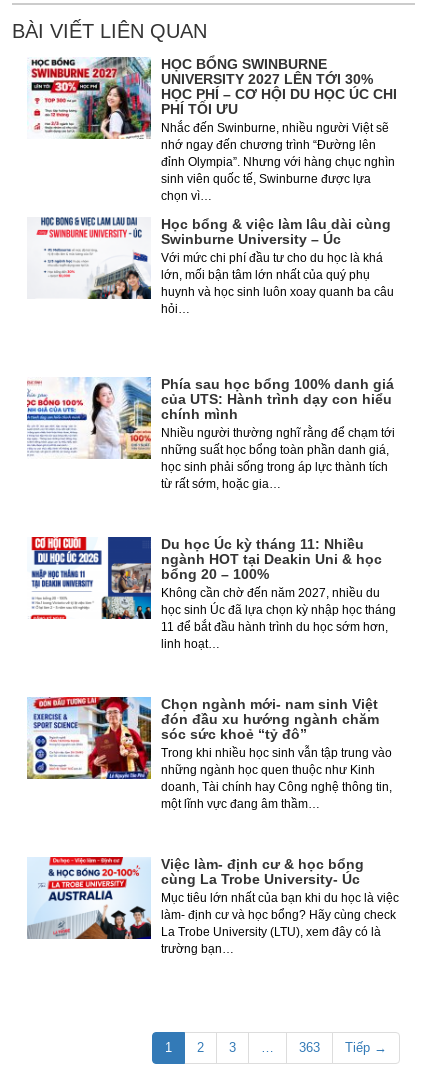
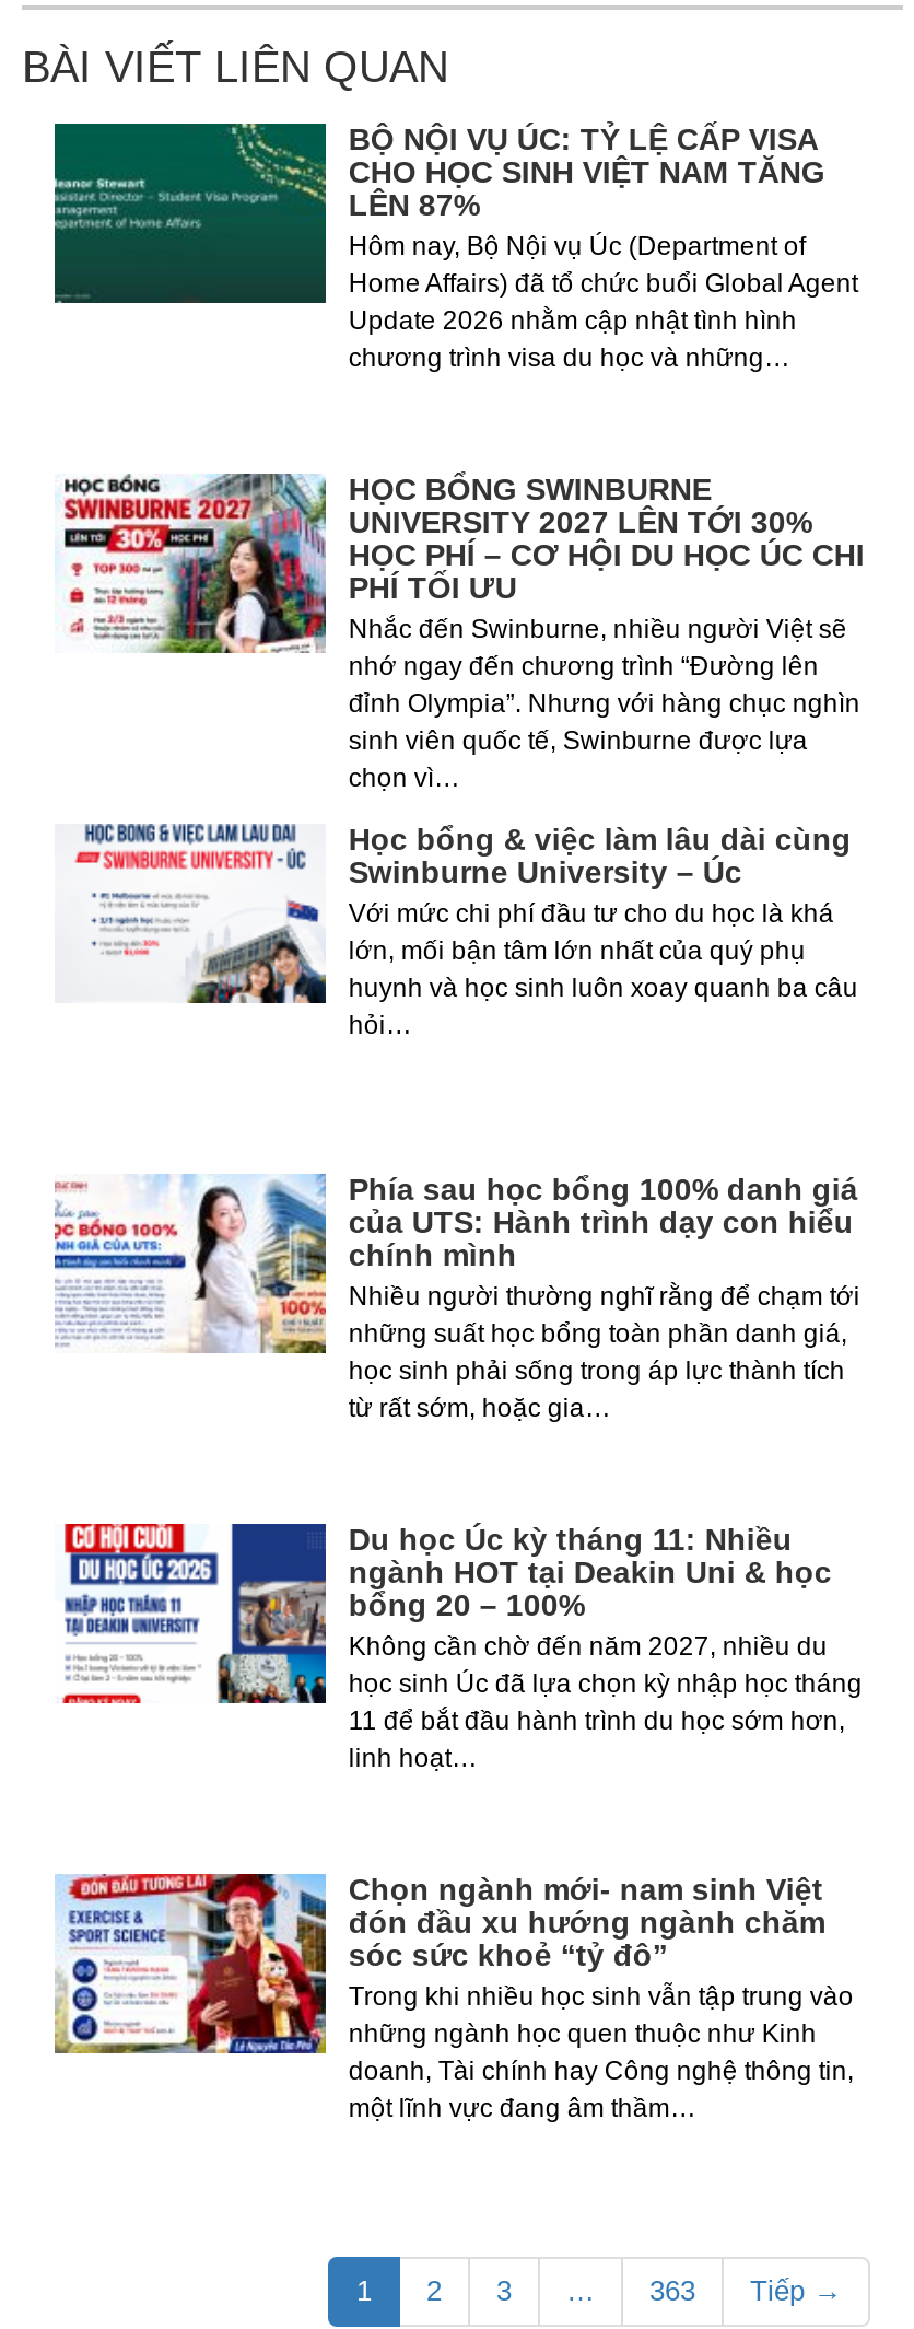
+ [image]
+ BỘ NỘI VỤ ÚC: TỶ LỆ CẤP VISA
+ CHO HỌC SINH VIỆT NAM TĂNG
+ LÊN 87%
+ Hôm nay, Bộ Nội vụ Úc (Department of
+ Home Affairs) đã tổ chức buổi Global Agent
+ Update 2026 nhằm cập nhật tình hình
+ chương trình visa du học và những…

moved down: [image] | HỌC BỔNG SWINBURNE | UNIVERSITY 2027 LÊN TỚI 30% | ... | doanh, Tài chính hay Công nghệ thông tin, | một lĩnh vực đang âm thầm…

- [image]
- Việc làm- định cư & học bổng
- cùng La Trobe University- Úc
- Mục tiêu lớn nhất của bạn khi du học là việc
- làm- định cư và học bổng? Hãy cùng check
- La Trobe University (LTU), xem đây có là
- trường bạn…
